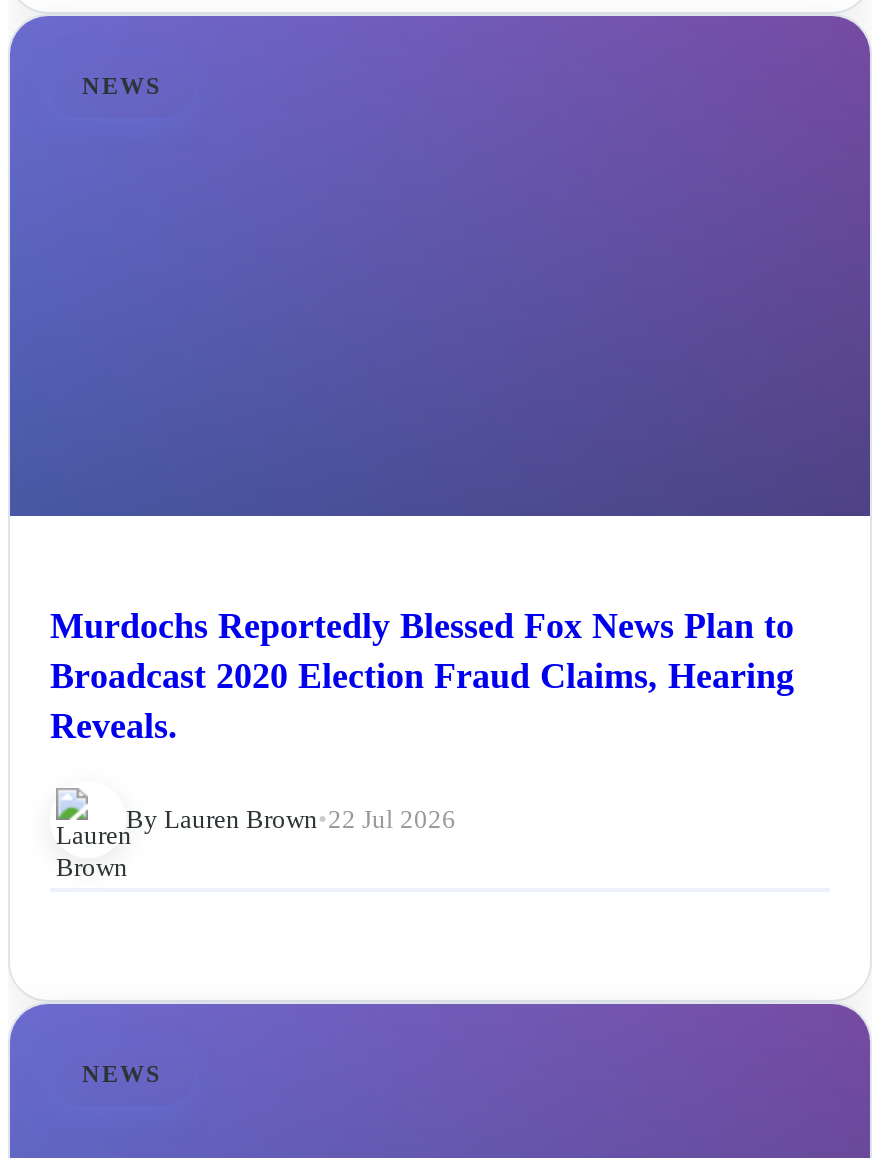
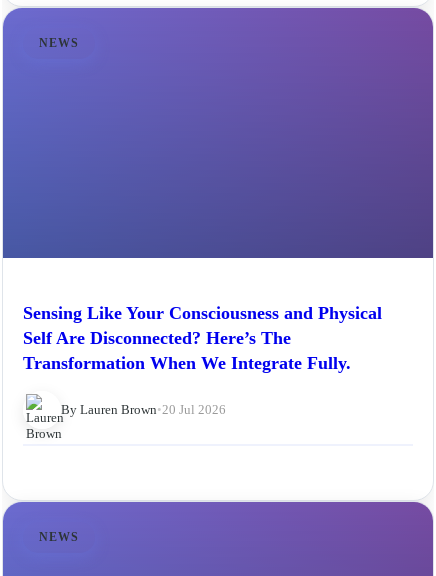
- Murdochs Reportedly Blessed Fox News Plan to
- Broadcast 2020 Election Fraud Claims, Hearing
- Reveals.
+ Sensing Like Your Consciousness and Physical
+ Self Are Disconnected? Here’s The
+ Transformation When We Integrate Fully.

- By Lauren Brown • 22 Jul 2026
+ By Lauren Brown • 20 Jul 2026
